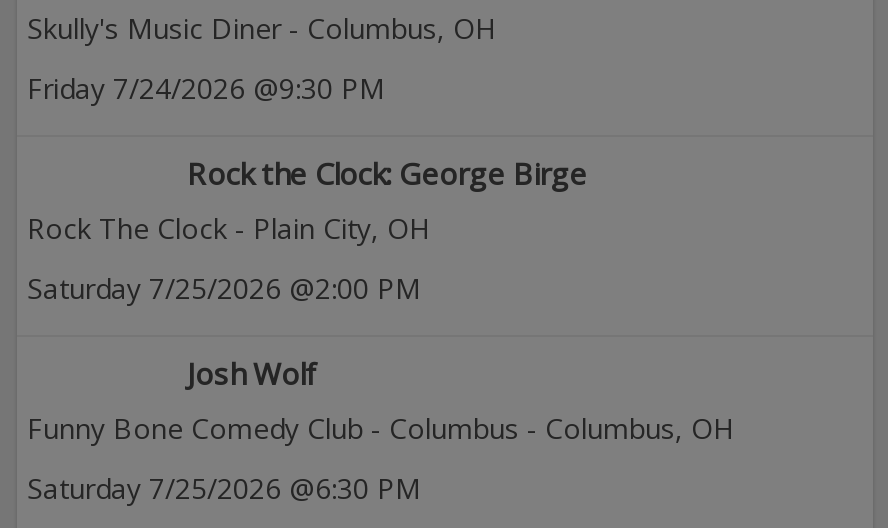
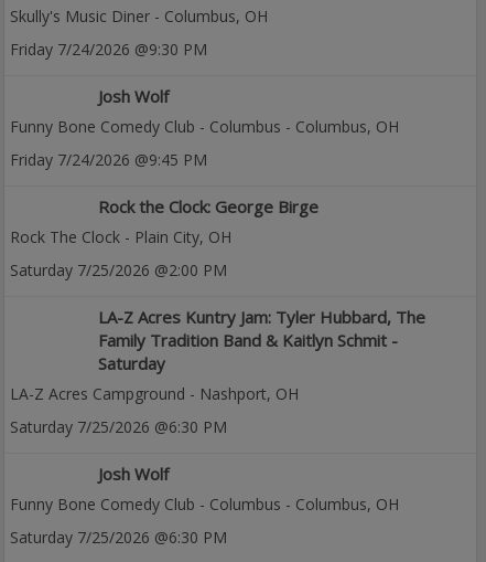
+ Josh Wolf
+ Funny Bone Comedy Club - Columbus - Columbus, OH
+ Friday 7/24/2026 @9:45 PM

+ LA-Z Acres Kuntry Jam: Tyler Hubbard, The
+ Family Tradition Band & Kaitlyn Schmit -
+ Saturday
+ LA-Z Acres Campground - Nashport, OH
+ Saturday 7/25/2026 @6:30 PM
